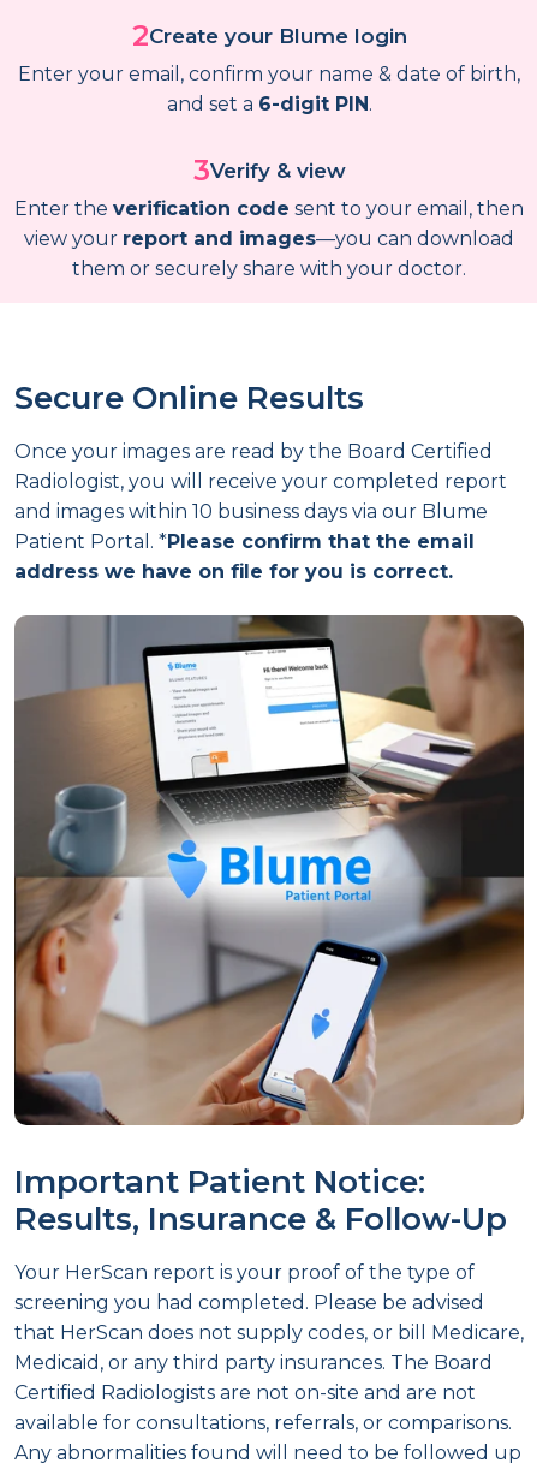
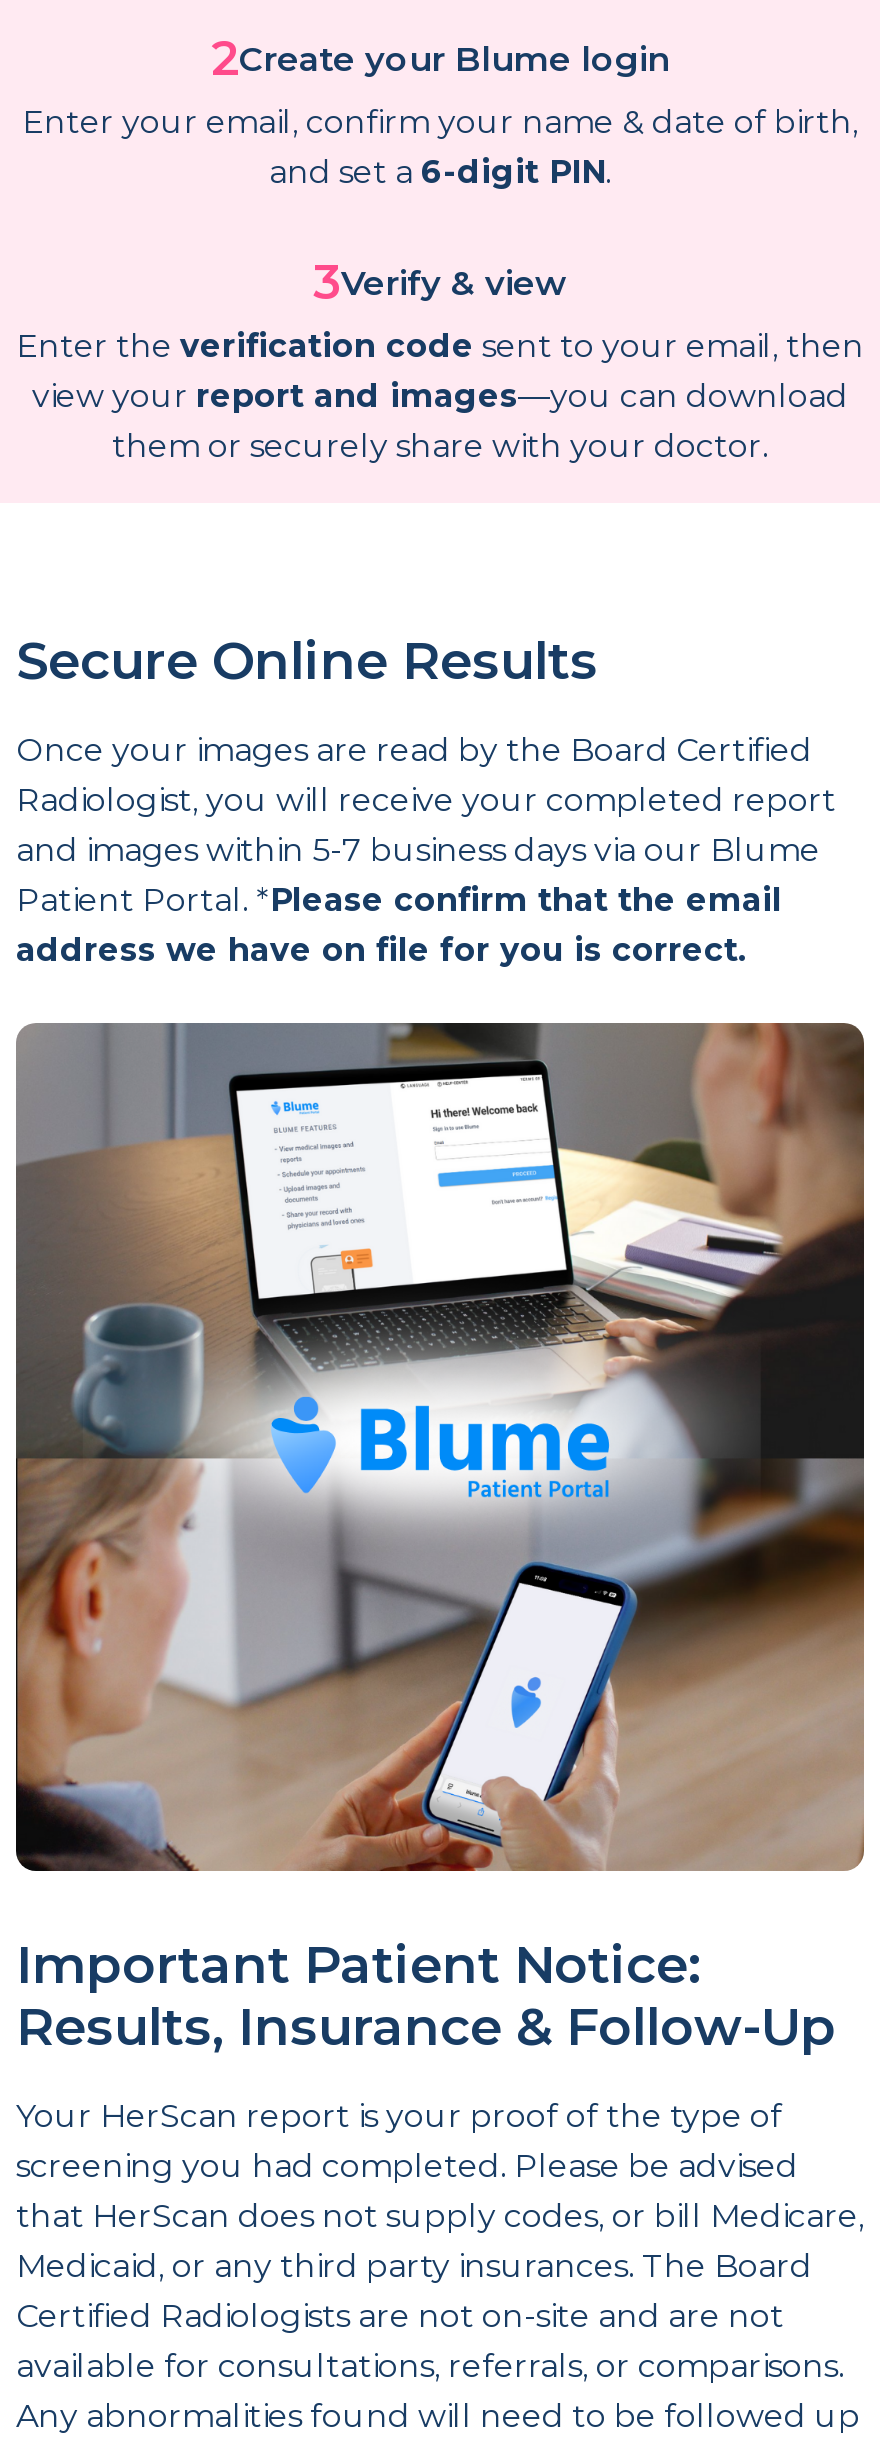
- and images within 10 business days via our Blume
+ and images within 5-7 business days via our Blume
